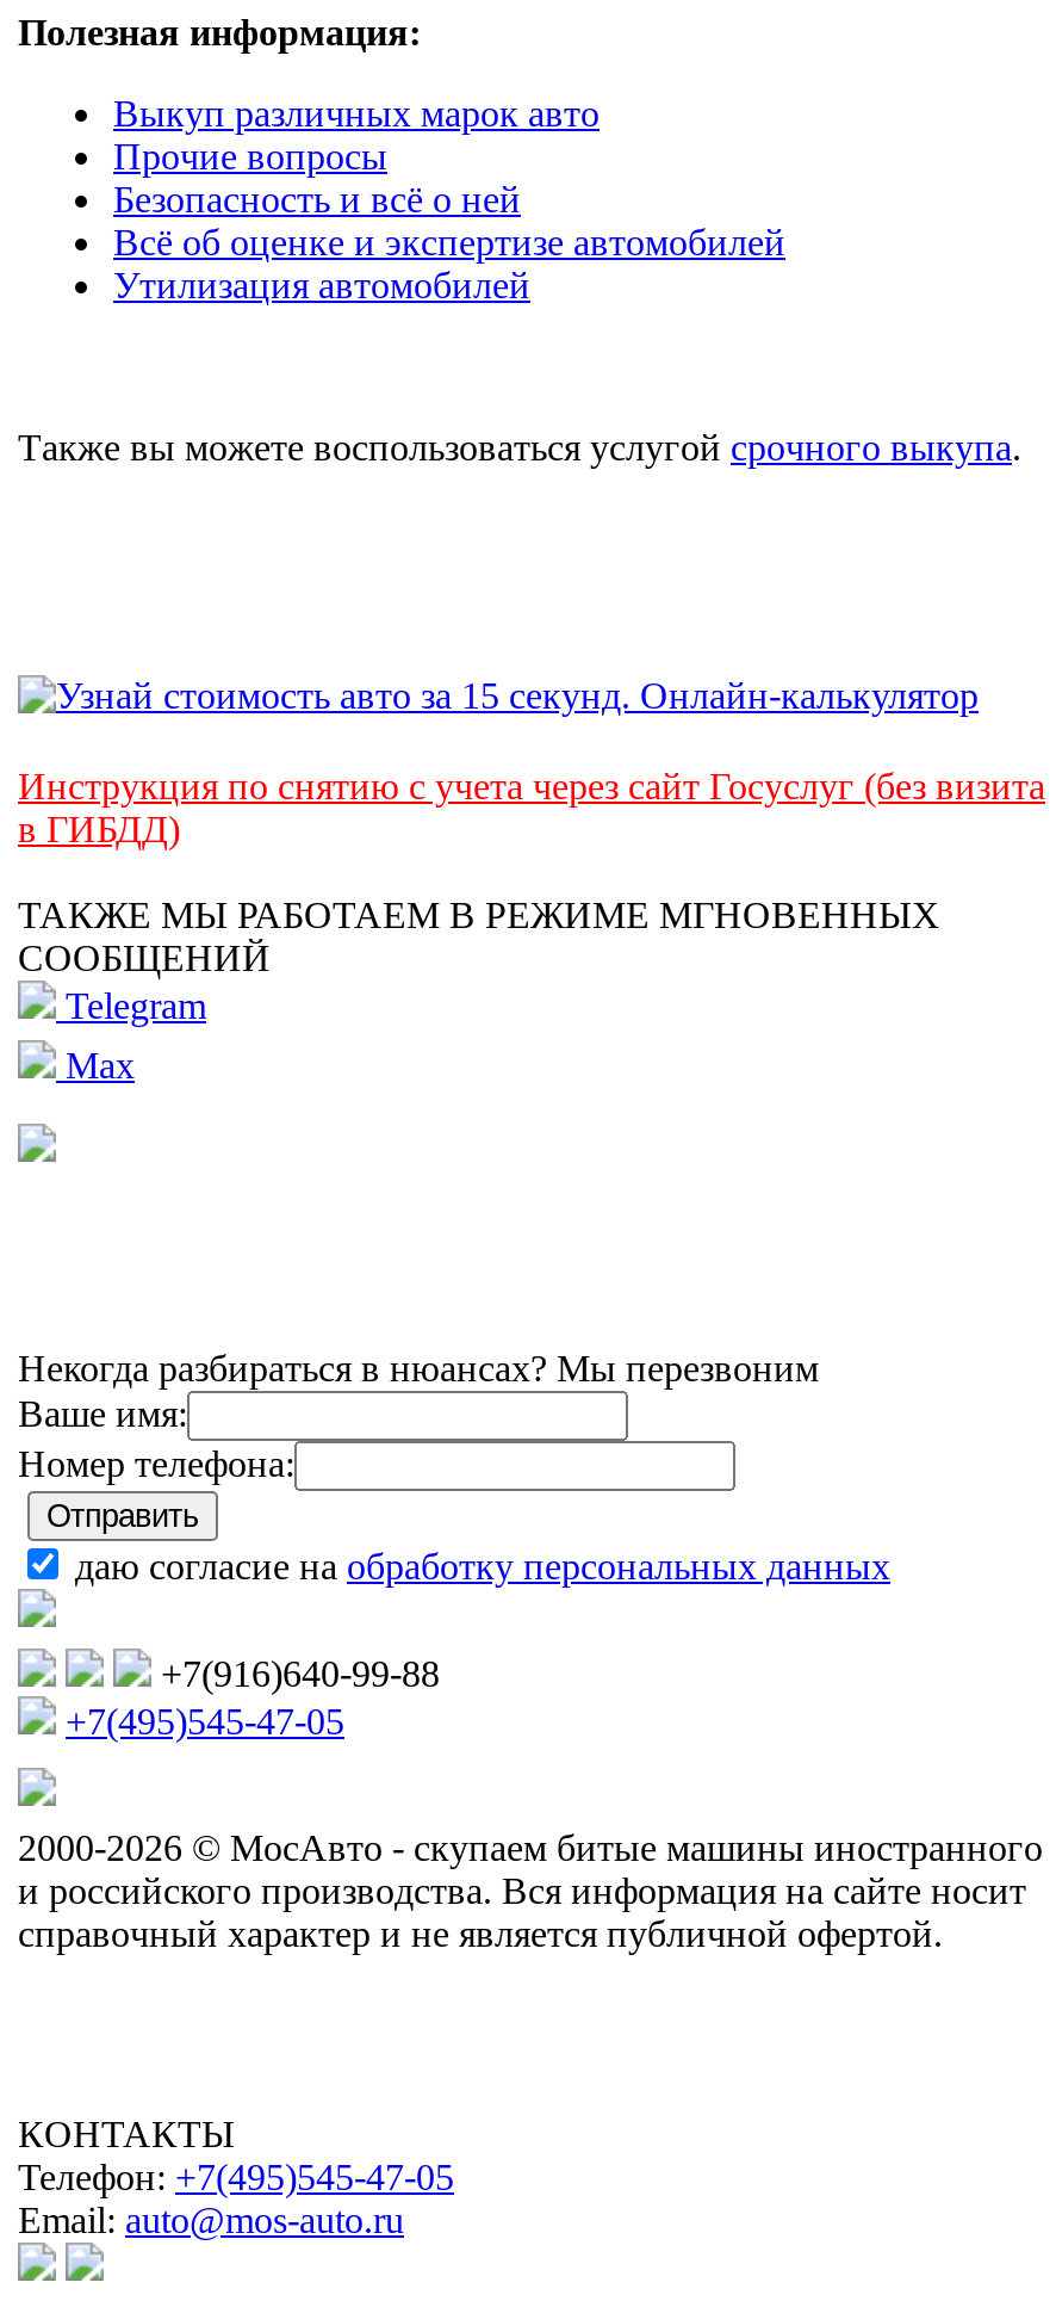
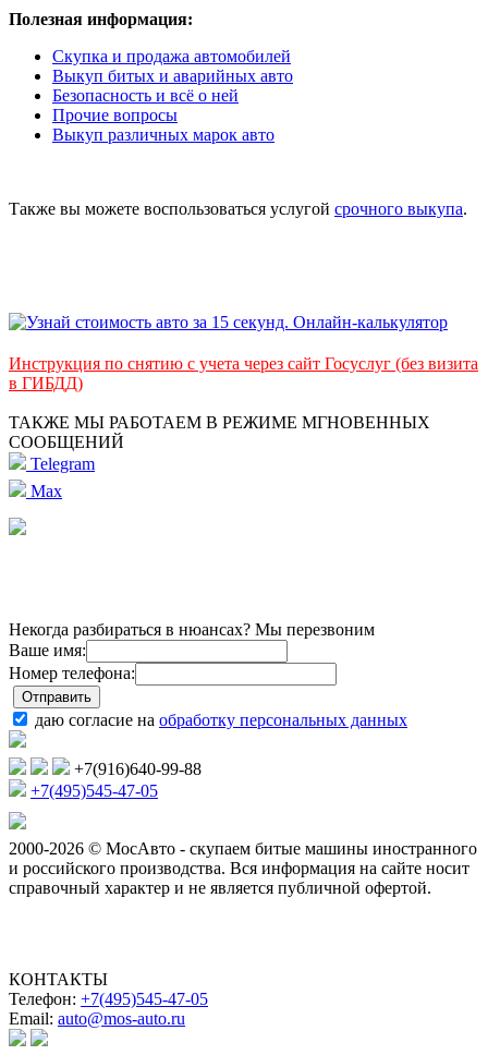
+ Скупка и продажа автомобилей
+ Выкуп битых и аварийных авто

moved down: Прочие вопросы | Выкуп различных марок авто

- Всё об оценке и экспертизе автомобилей
- Утилизация автомобилей
